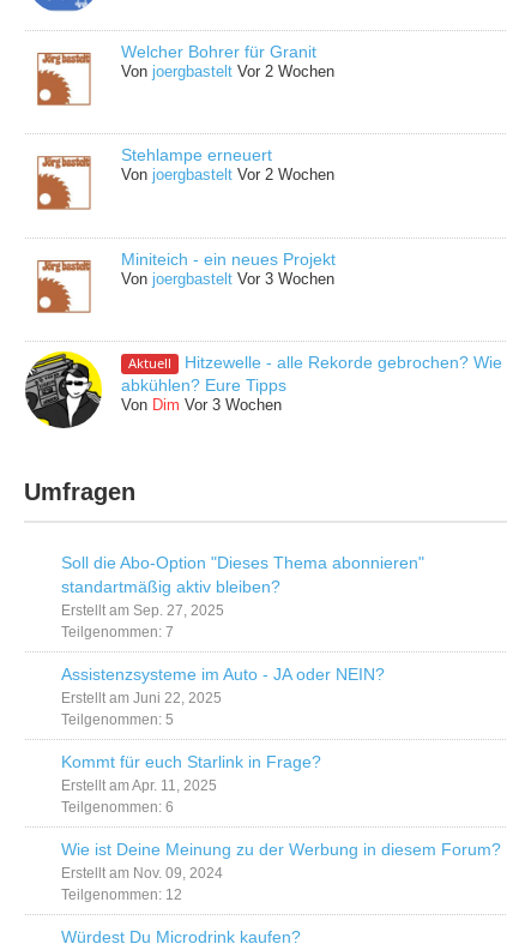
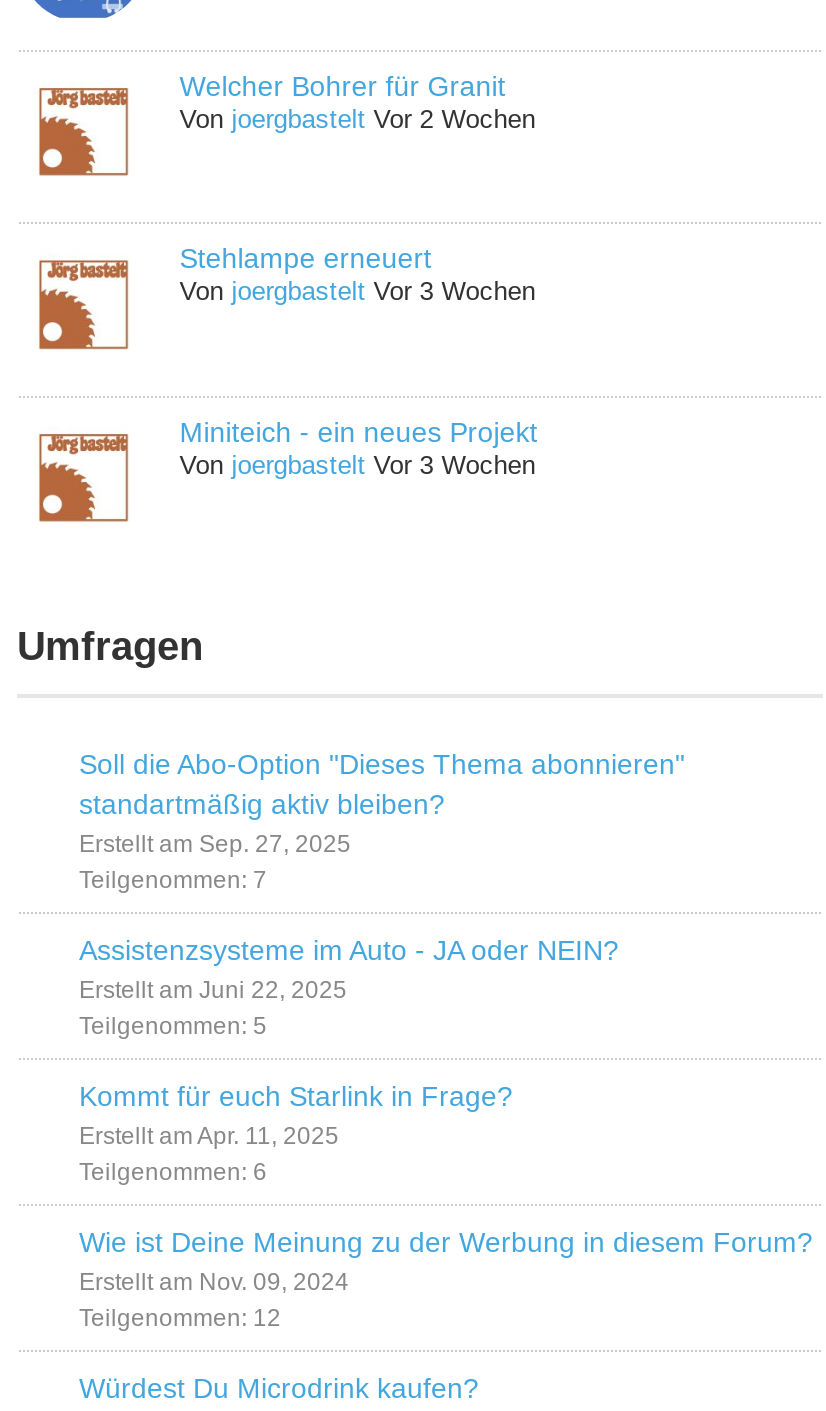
- Von joergbastelt Vor 2 Wochen
+ Von joergbastelt Vor 3 Wochen

- [image]
- Aktuell
- Hitzewelle - alle Rekorde gebrochen? Wie
- abkühlen? Eure Tipps
- Von Dim Vor 3 Wochen
